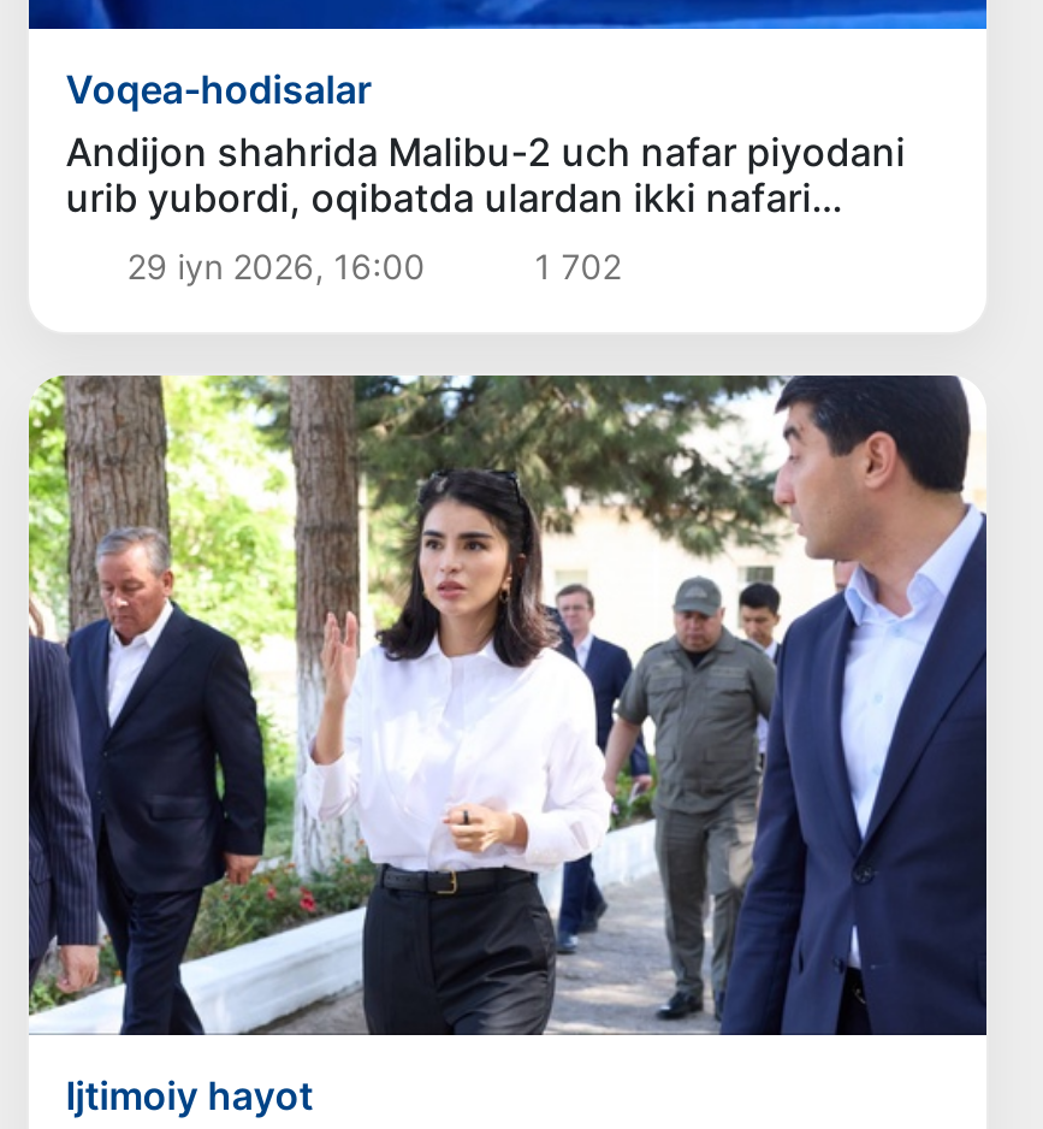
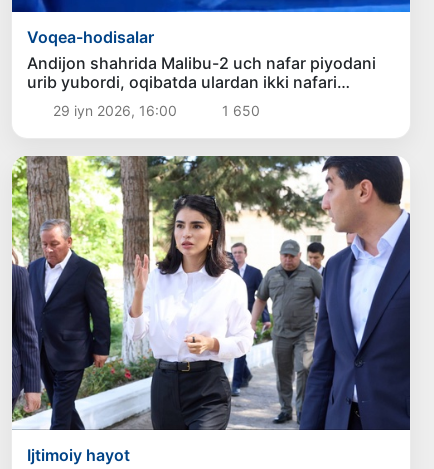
- 1 702
+ 1 650
